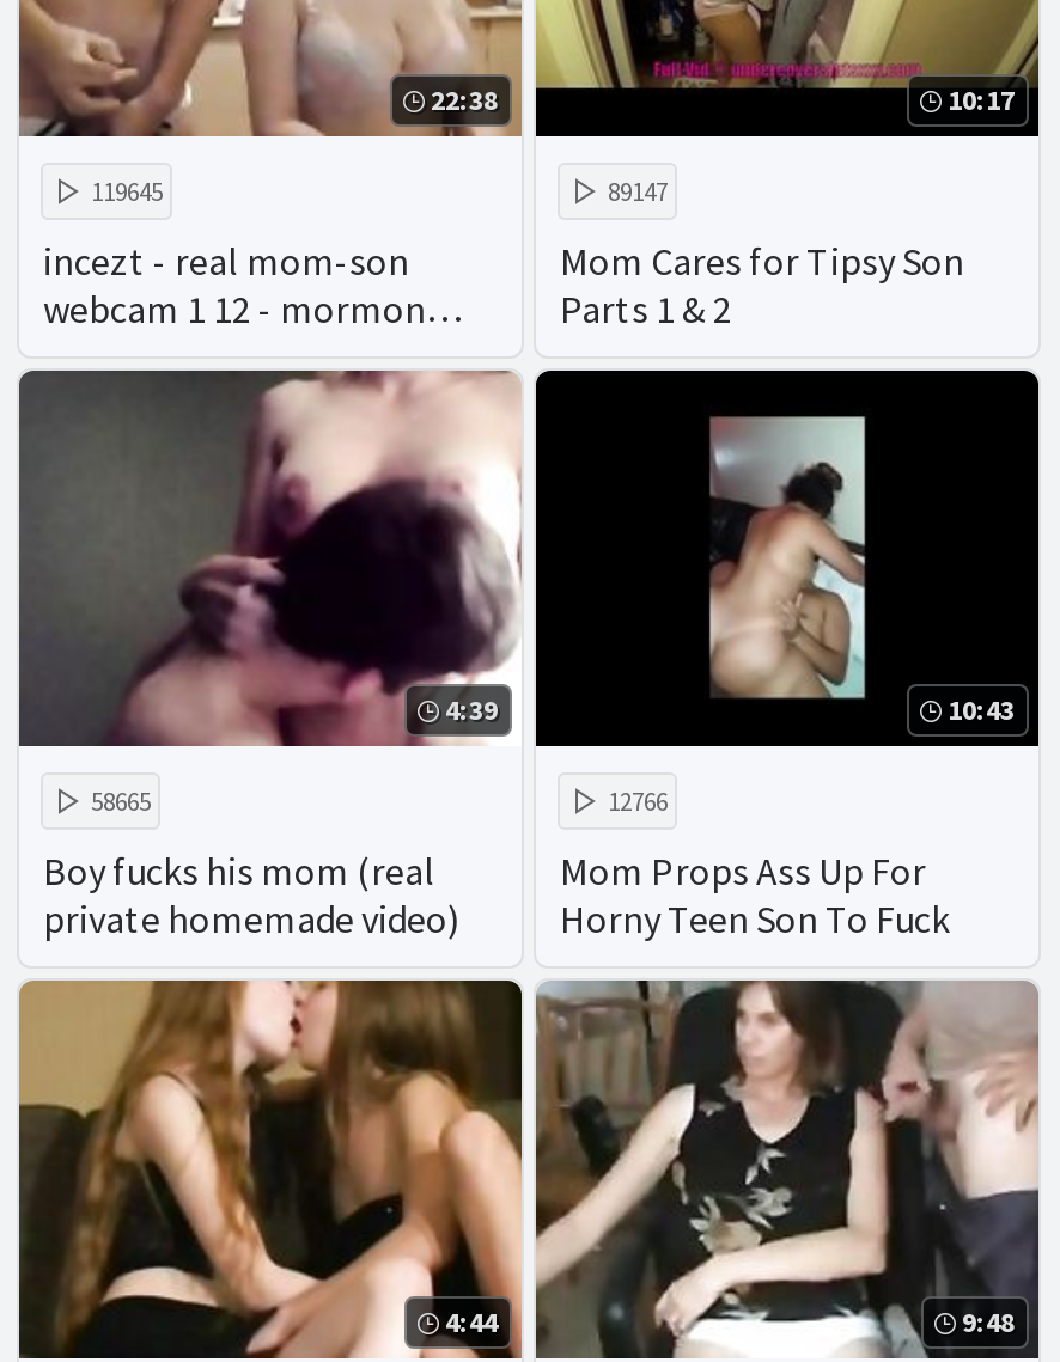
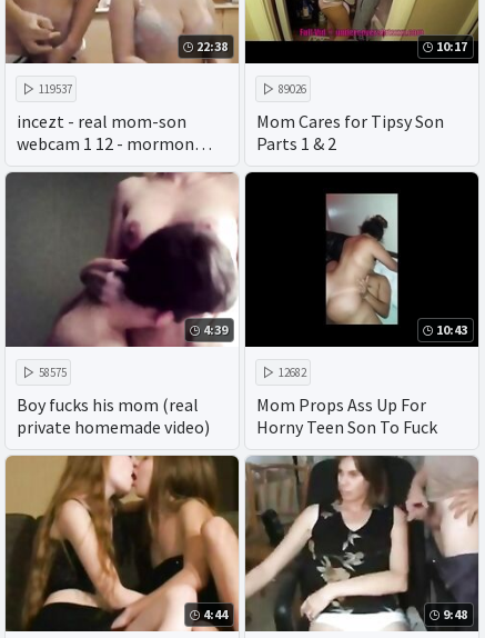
- 119645
+ 119537

- 89147
+ 89026

- 58665
+ 58575

- 12766
+ 12682
